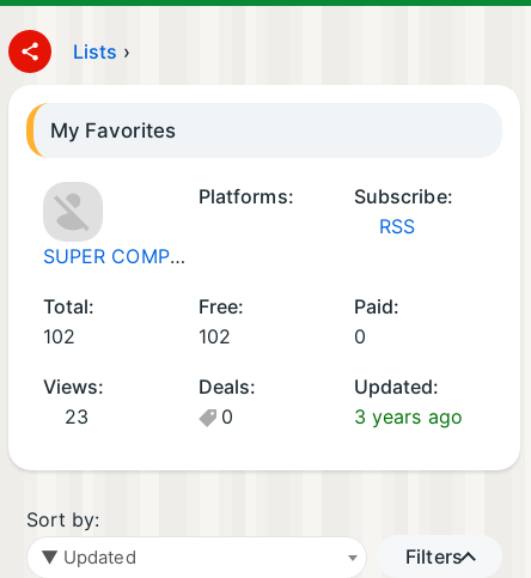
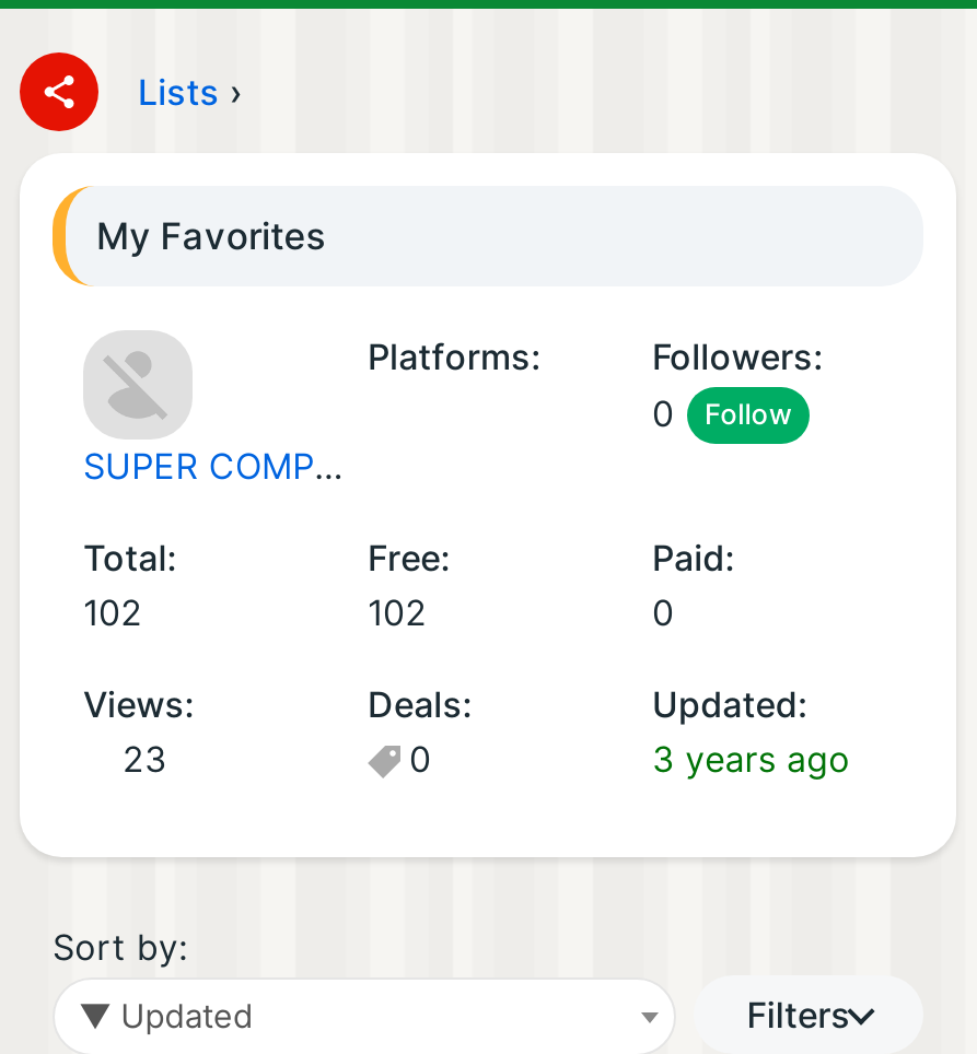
- Subscribe:
- RSS
+ Followers:
+ 0
+ Follow
